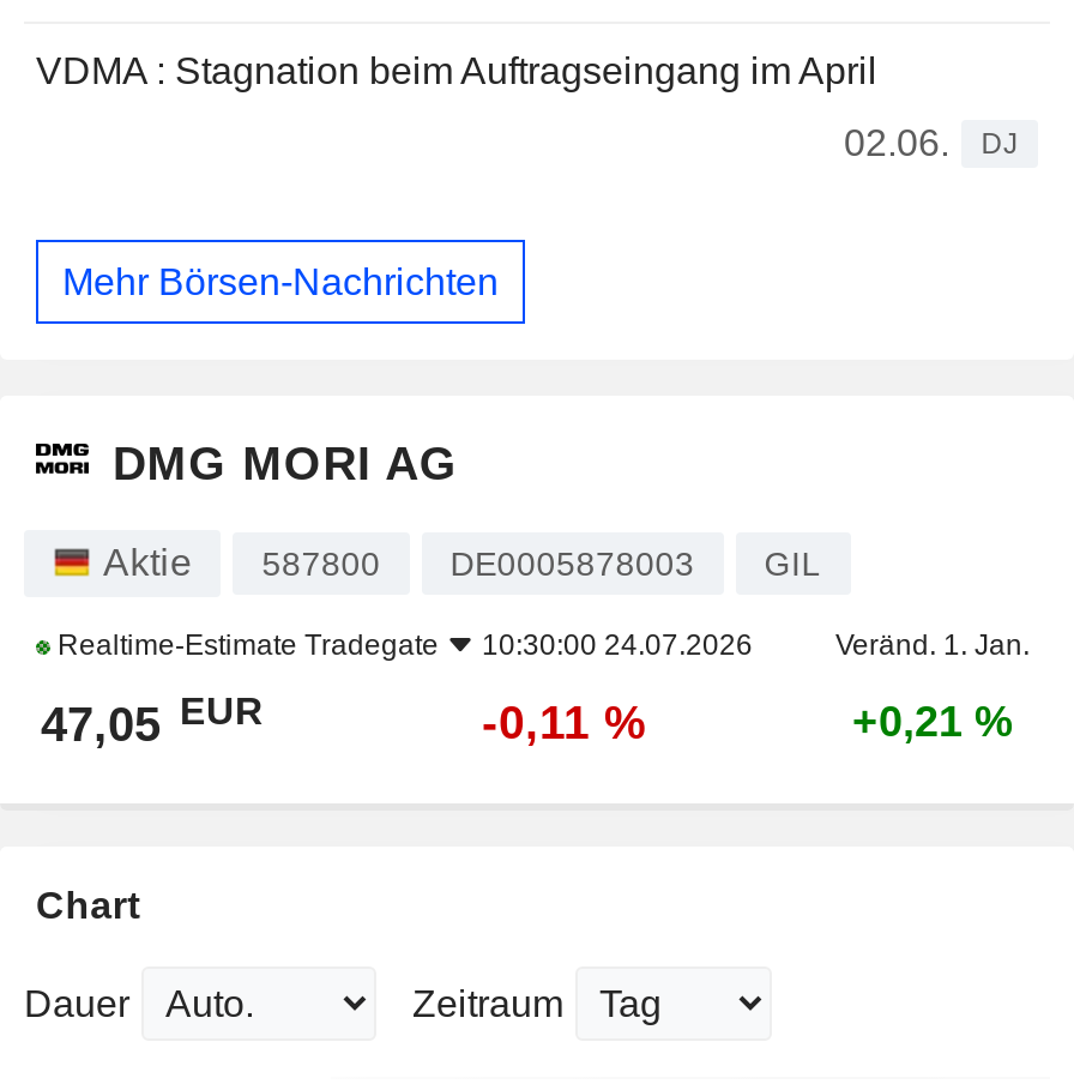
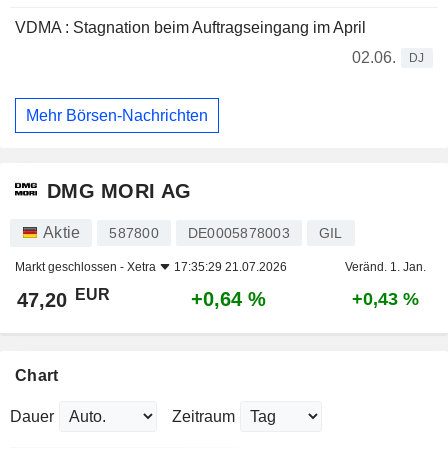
- Realtime-Estimate Tradegate
- 10:30:00 24.07.2026
+ Markt geschlossen - Xetra
+ 17:35:29 21.07.2026

- 47,05 EUR
+ 47,20 EUR

- -0,11 %
+ +0,64 %

- +0,21 %
+ +0,43 %
